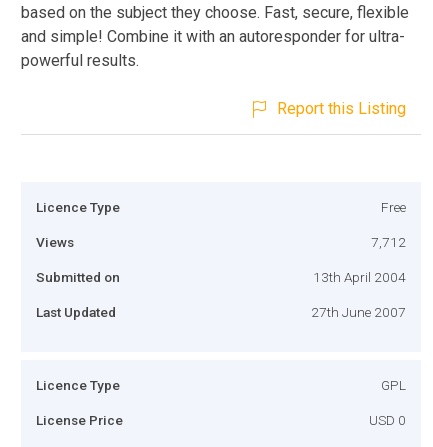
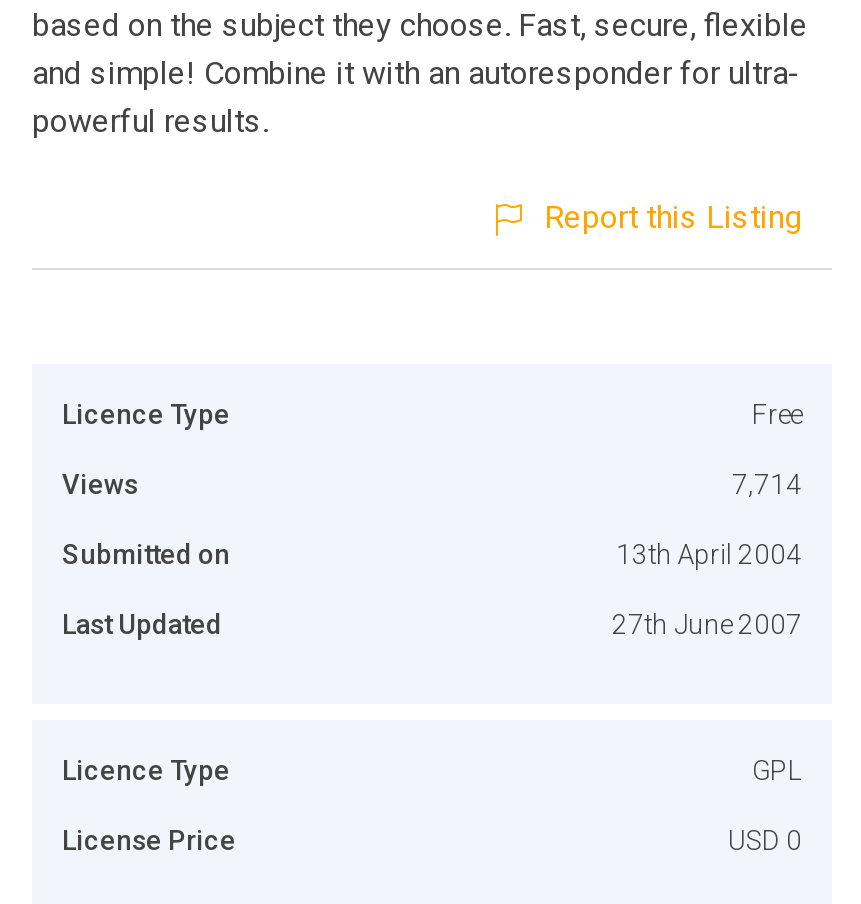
- 7,712
+ 7,714
